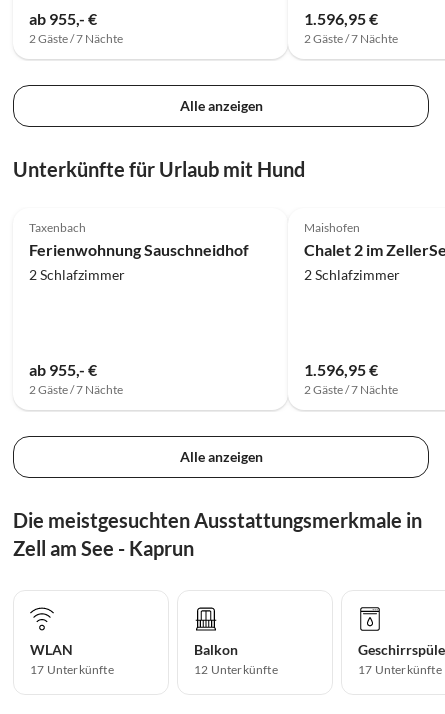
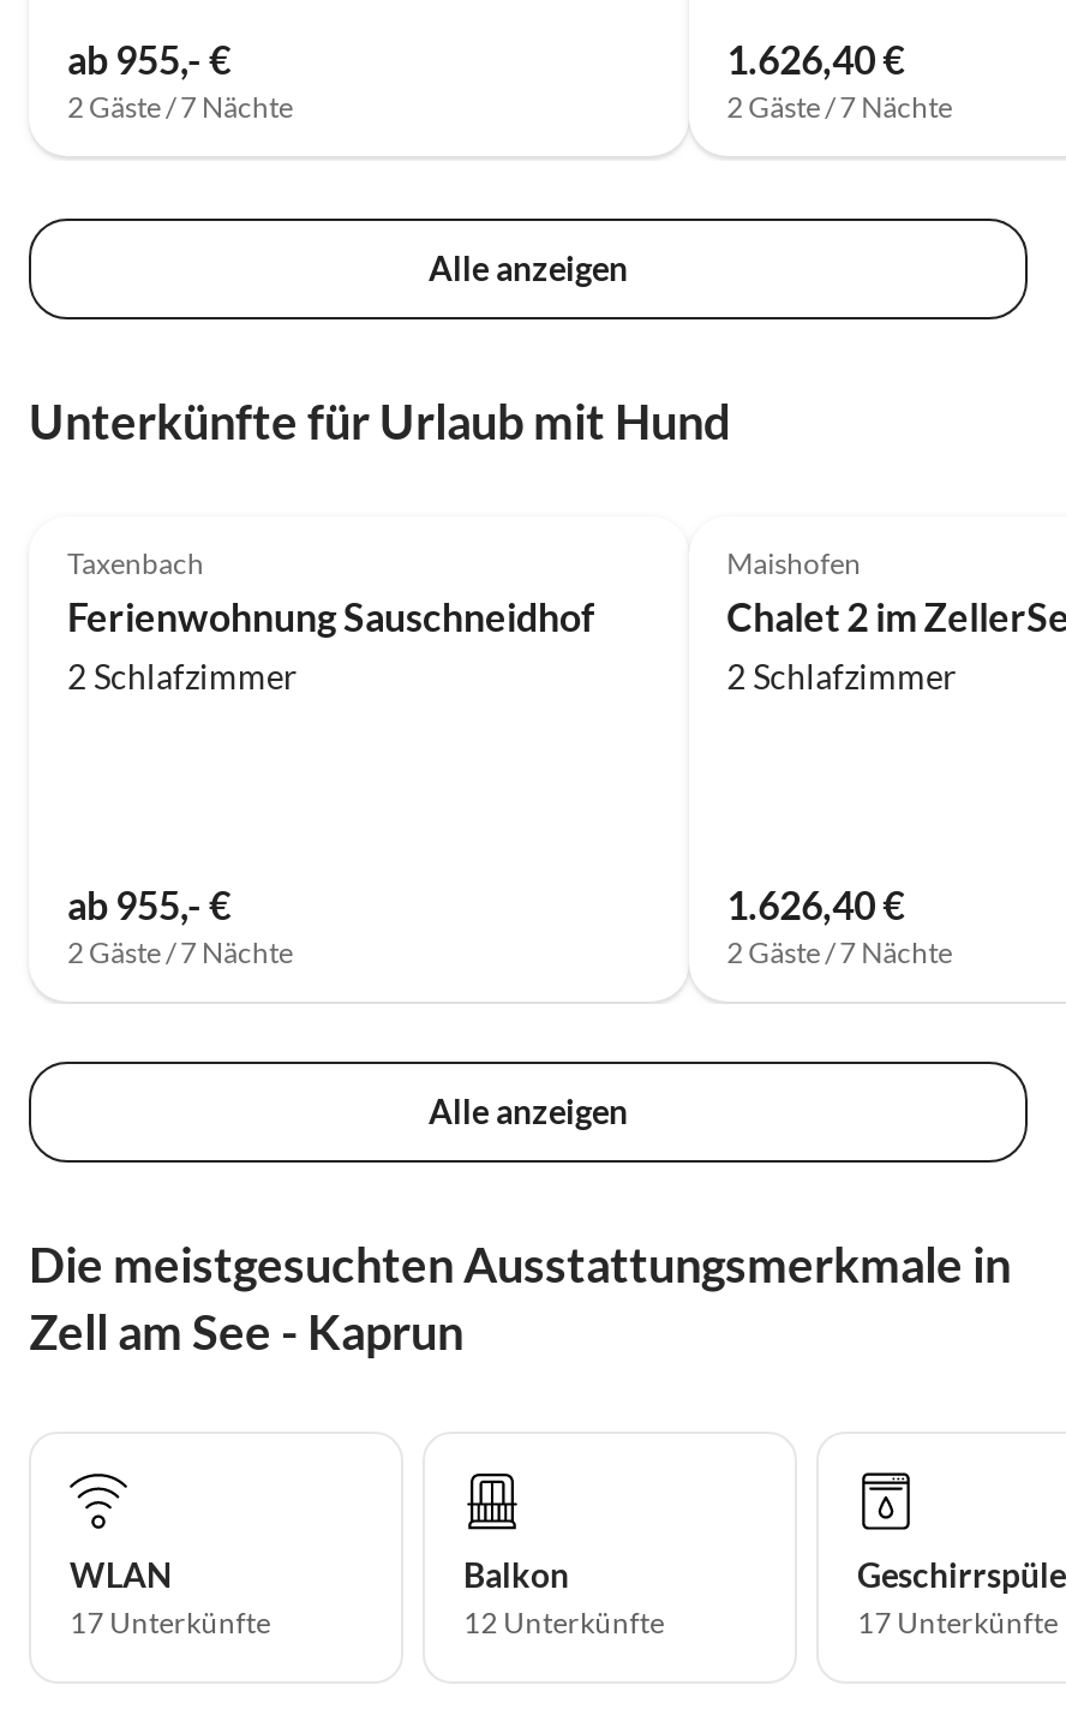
- 1.596,95 €
+ 1.626,40 €

- 1.596,95 €
+ 1.626,40 €
